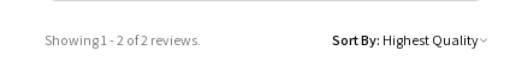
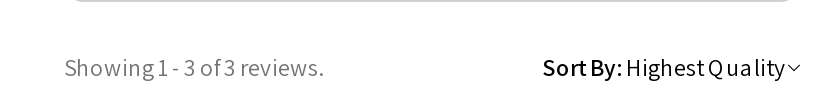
- Showing 1 - 2 of 2 reviews.
+ Showing 1 - 3 of 3 reviews.
